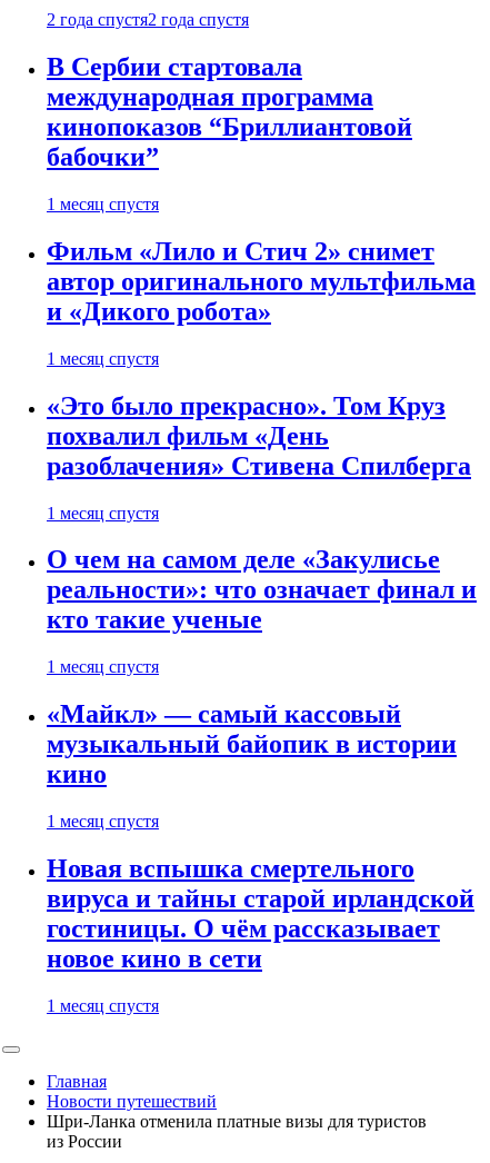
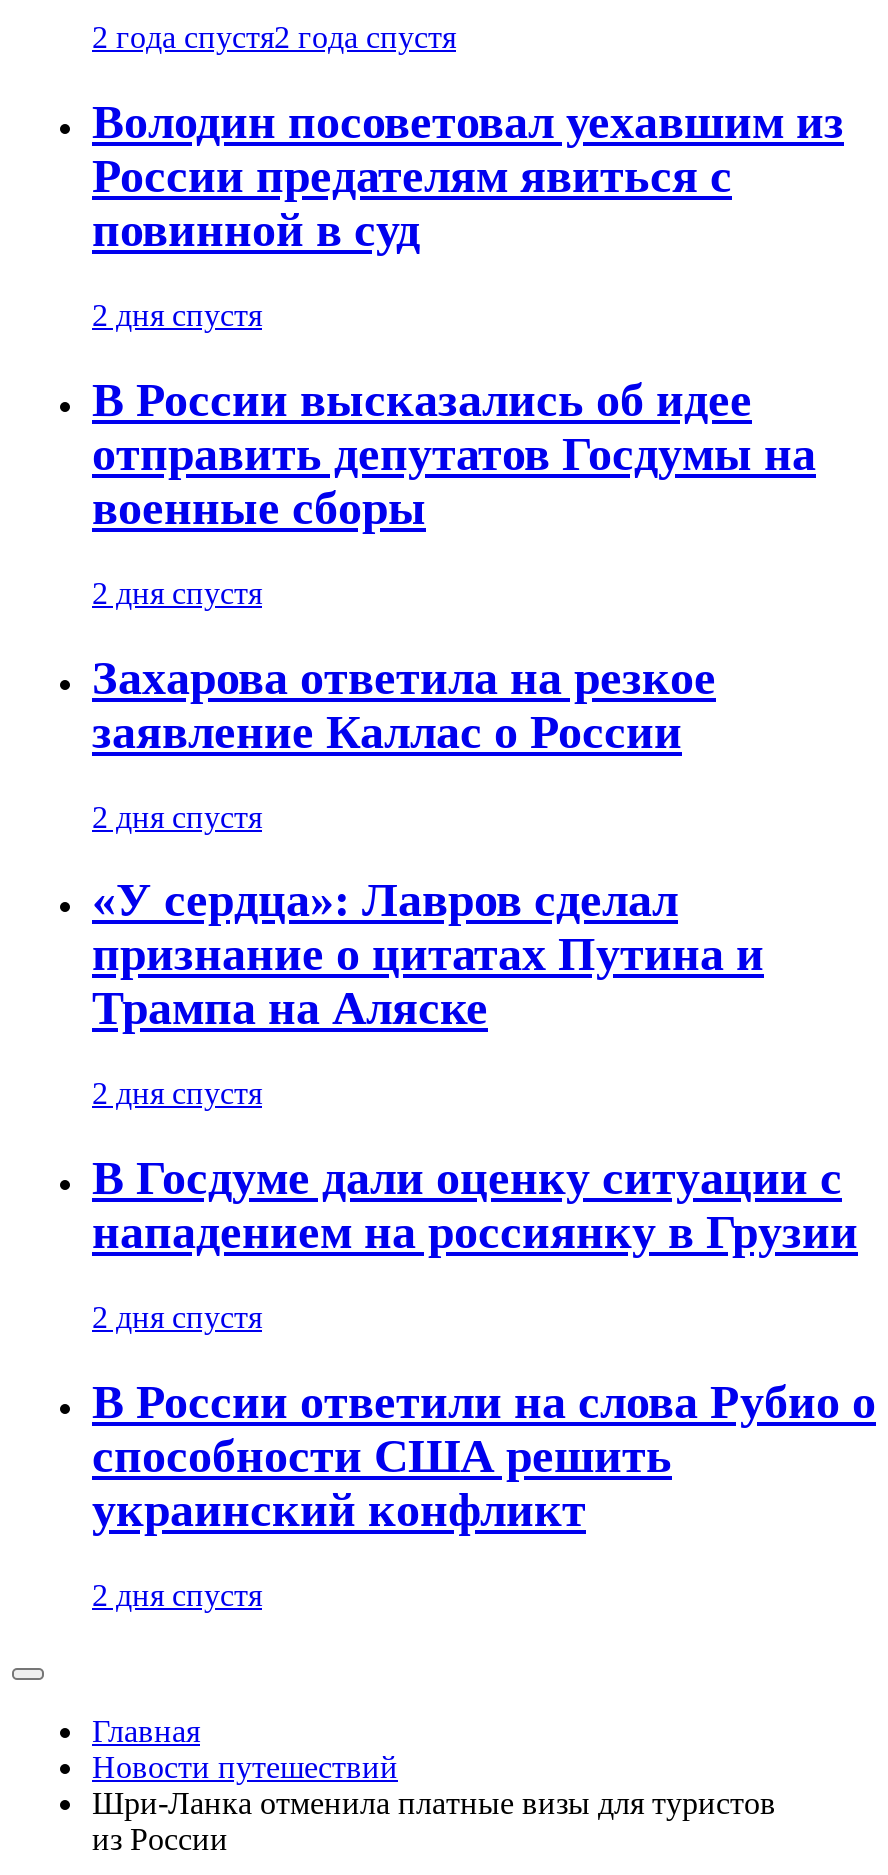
- В Сербии стартовала
- международная программа
- кинопоказов “Бриллиантовой
- бабочки”
+ Володин посоветовал уехавшим из
+ России предателям явиться с
+ повинной в суд

- 1 месяц спустя
+ 2 дня спустя

- Фильм «Лило и Стич 2» снимет
- автор оригинального мультфильма
- и «Дикого робота»
+ В России высказались об идее
+ отправить депутатов Госдумы на
+ военные сборы

- 1 месяц спустя
+ 2 дня спустя

- «Это было прекрасно». Том Круз
- похвалил фильм «День
- разоблачения» Стивена Спилберга
+ Захарова ответила на резкое
+ заявление Каллас о России

- 1 месяц спустя
+ 2 дня спустя

- О чем на самом деле «Закулисье
- реальности»: что означает финал и
- кто такие ученые
+ «У сердца»: Лавров сделал
+ признание о цитатах Путина и
+ Трампа на Аляске

- 1 месяц спустя
+ 2 дня спустя

- «Майкл» — самый кассовый
- музыкальный байопик в истории
- кино
+ В Госдуме дали оценку ситуации с
+ нападением на россиянку в Грузии

- 1 месяц спустя
+ 2 дня спустя

- Новая вспышка смертельного
- вируса и тайны старой ирландской
- гостиницы. О чём рассказывает
- новое кино в сети
+ В России ответили на слова Рубио о
+ способности США решить
+ украинский конфликт

- 1 месяц спустя
+ 2 дня спустя
